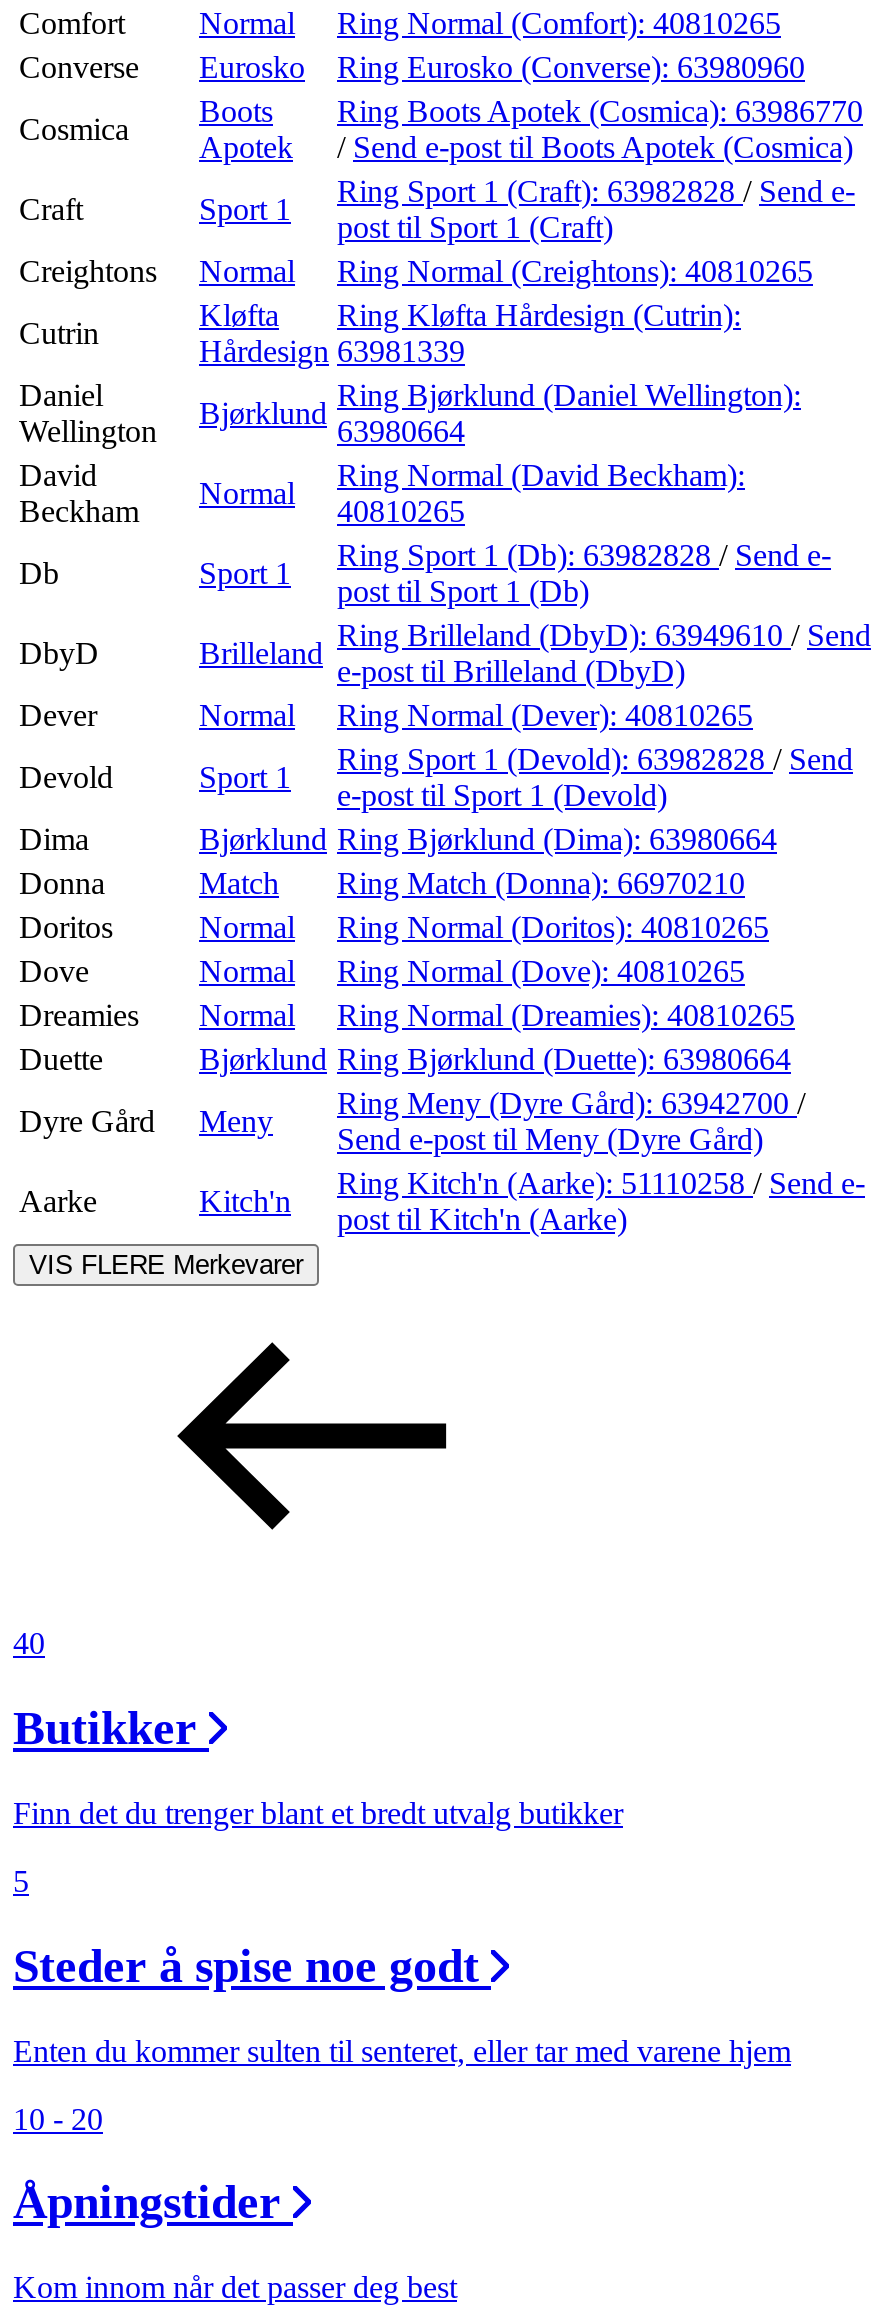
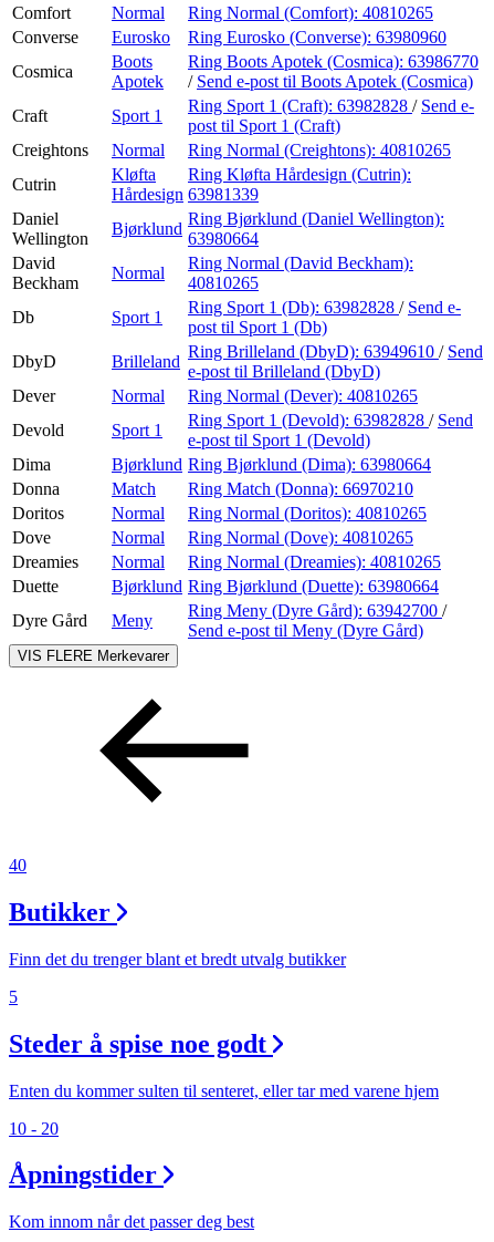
- Ring Kitch'n (Aarke): 51110258 / Send e-
- posttil Kitch'n (Aarke)

- Aarke
- Kitch'n
